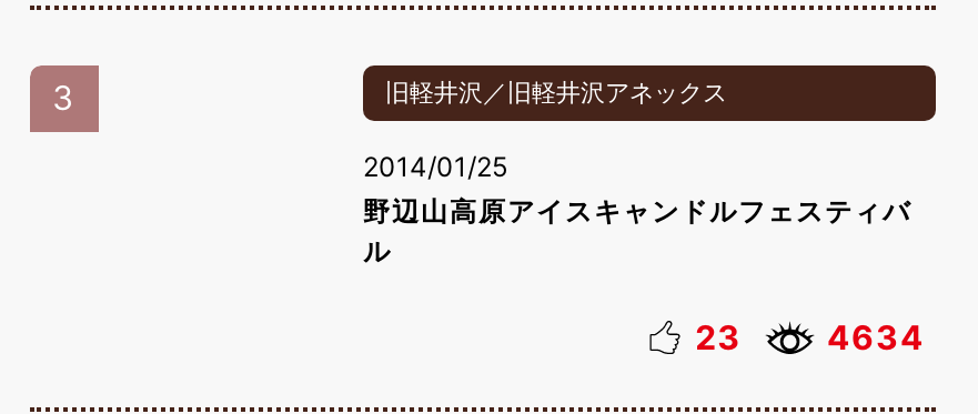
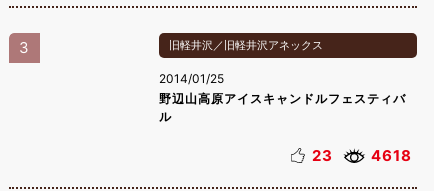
- 4634
+ 4618
